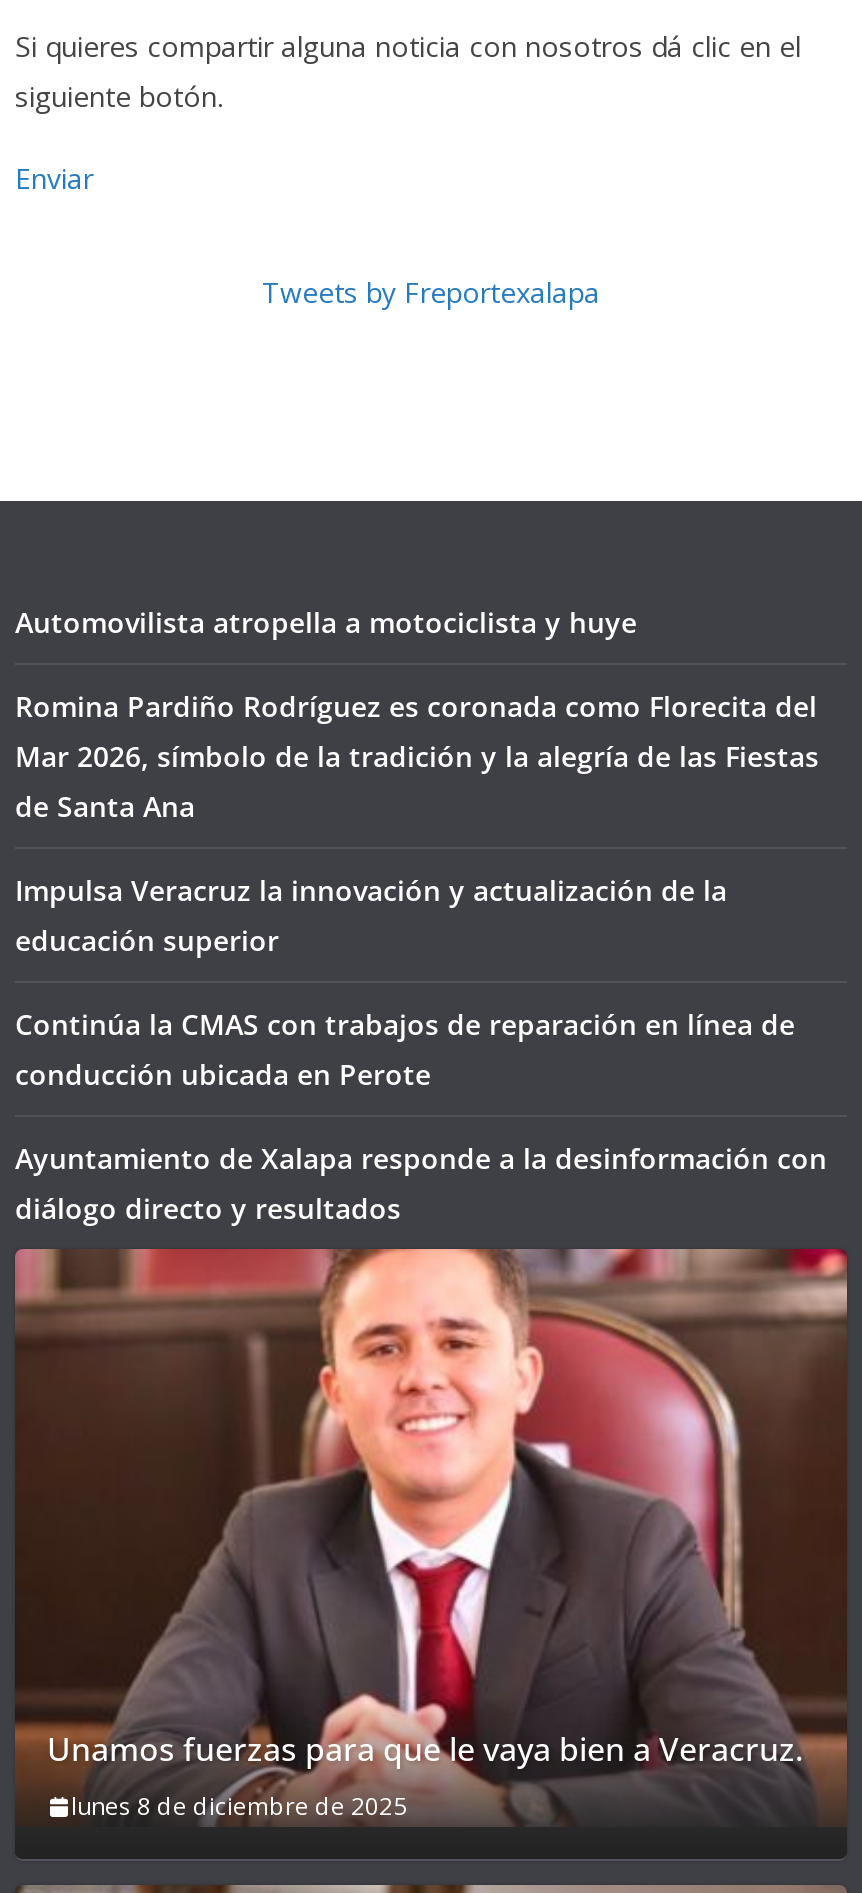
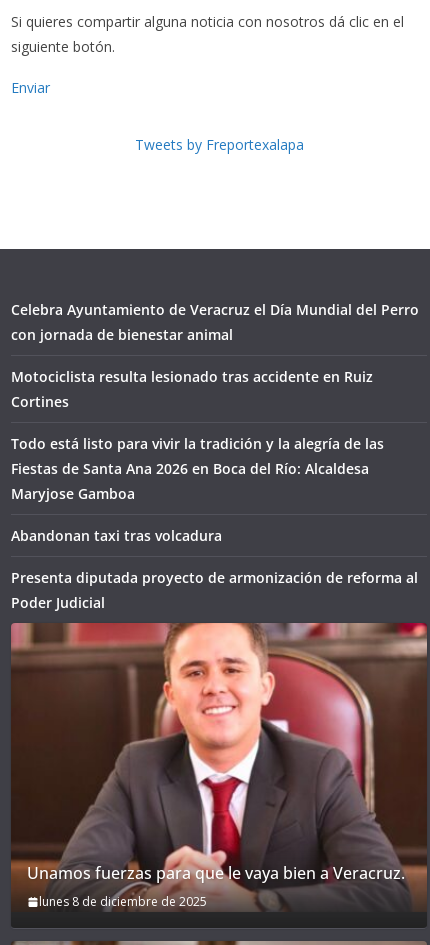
- Automovilista atropella a motociclista y huye
+ Celebra Ayuntamiento de Veracruz el Día Mundial del Perro
+ con jornada de bienestar animal

- Romina Pardiño Rodríguez es coronada como Florecita del
- Mar 2026, símbolo de la tradición y la alegría de las Fiestas
- de Santa Ana
+ Motociclista resulta lesionado tras accidente en Ruiz
+ Cortines

- Impulsa Veracruz la innovación y actualización de la
- educación superior
+ Todo está listo para vivir la tradición y la alegría de las
+ Fiestas de Santa Ana 2026 en Boca del Río: Alcaldesa
+ Maryjose Gamboa

- Continúa la CMAS con trabajos de reparación en línea de
- conducción ubicada en Perote
+ Abandonan taxi tras volcadura

- Ayuntamiento de Xalapa responde a la desinformación con
- diálogo directo y resultados
+ Presenta diputada proyecto de armonización de reforma al
+ Poder Judicial
